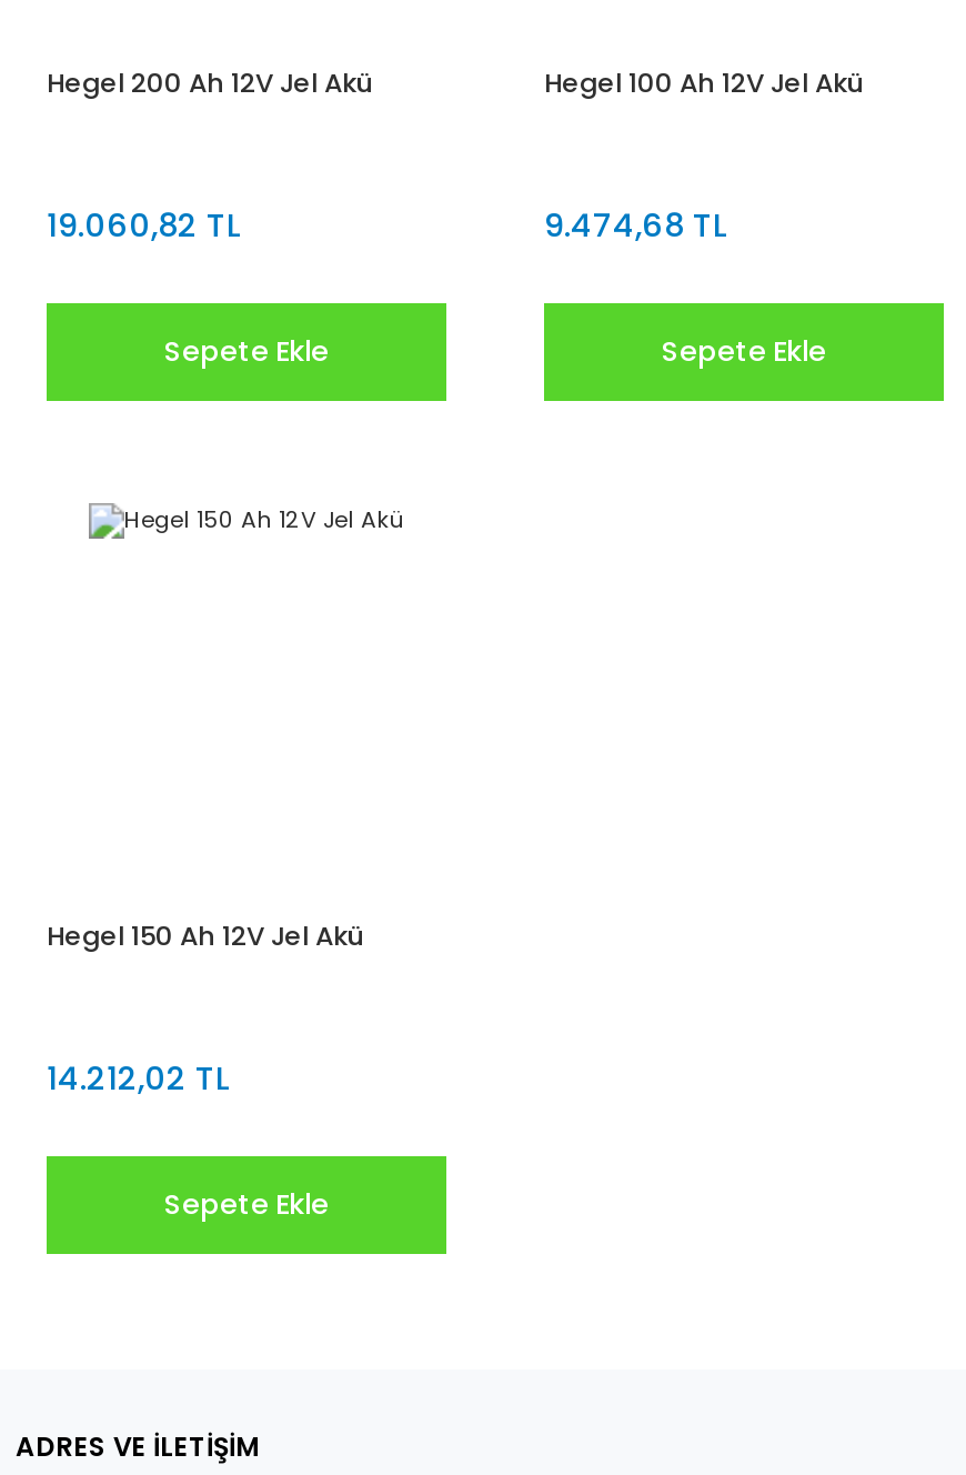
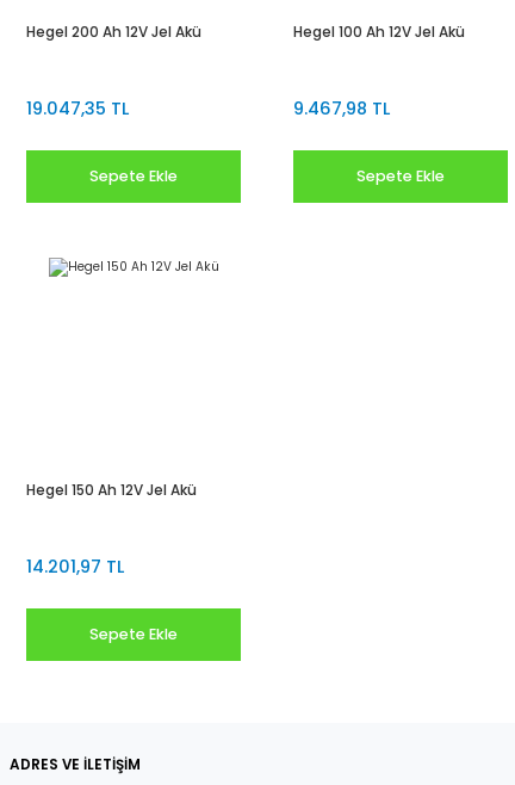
- 19.060,82 TL
+ 19.047,35 TL

- 9.474,68 TL
+ 9.467,98 TL

- 14.212,02 TL
+ 14.201,97 TL
